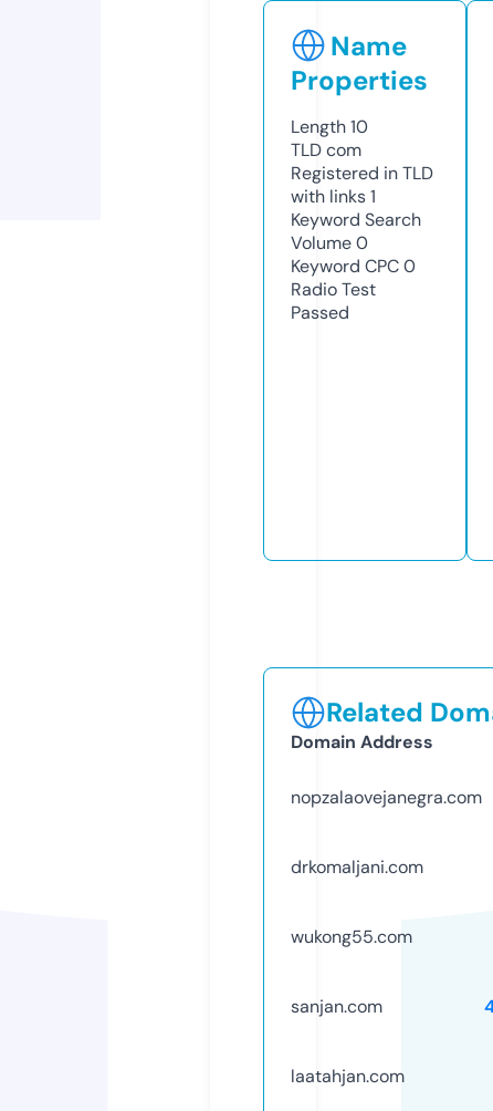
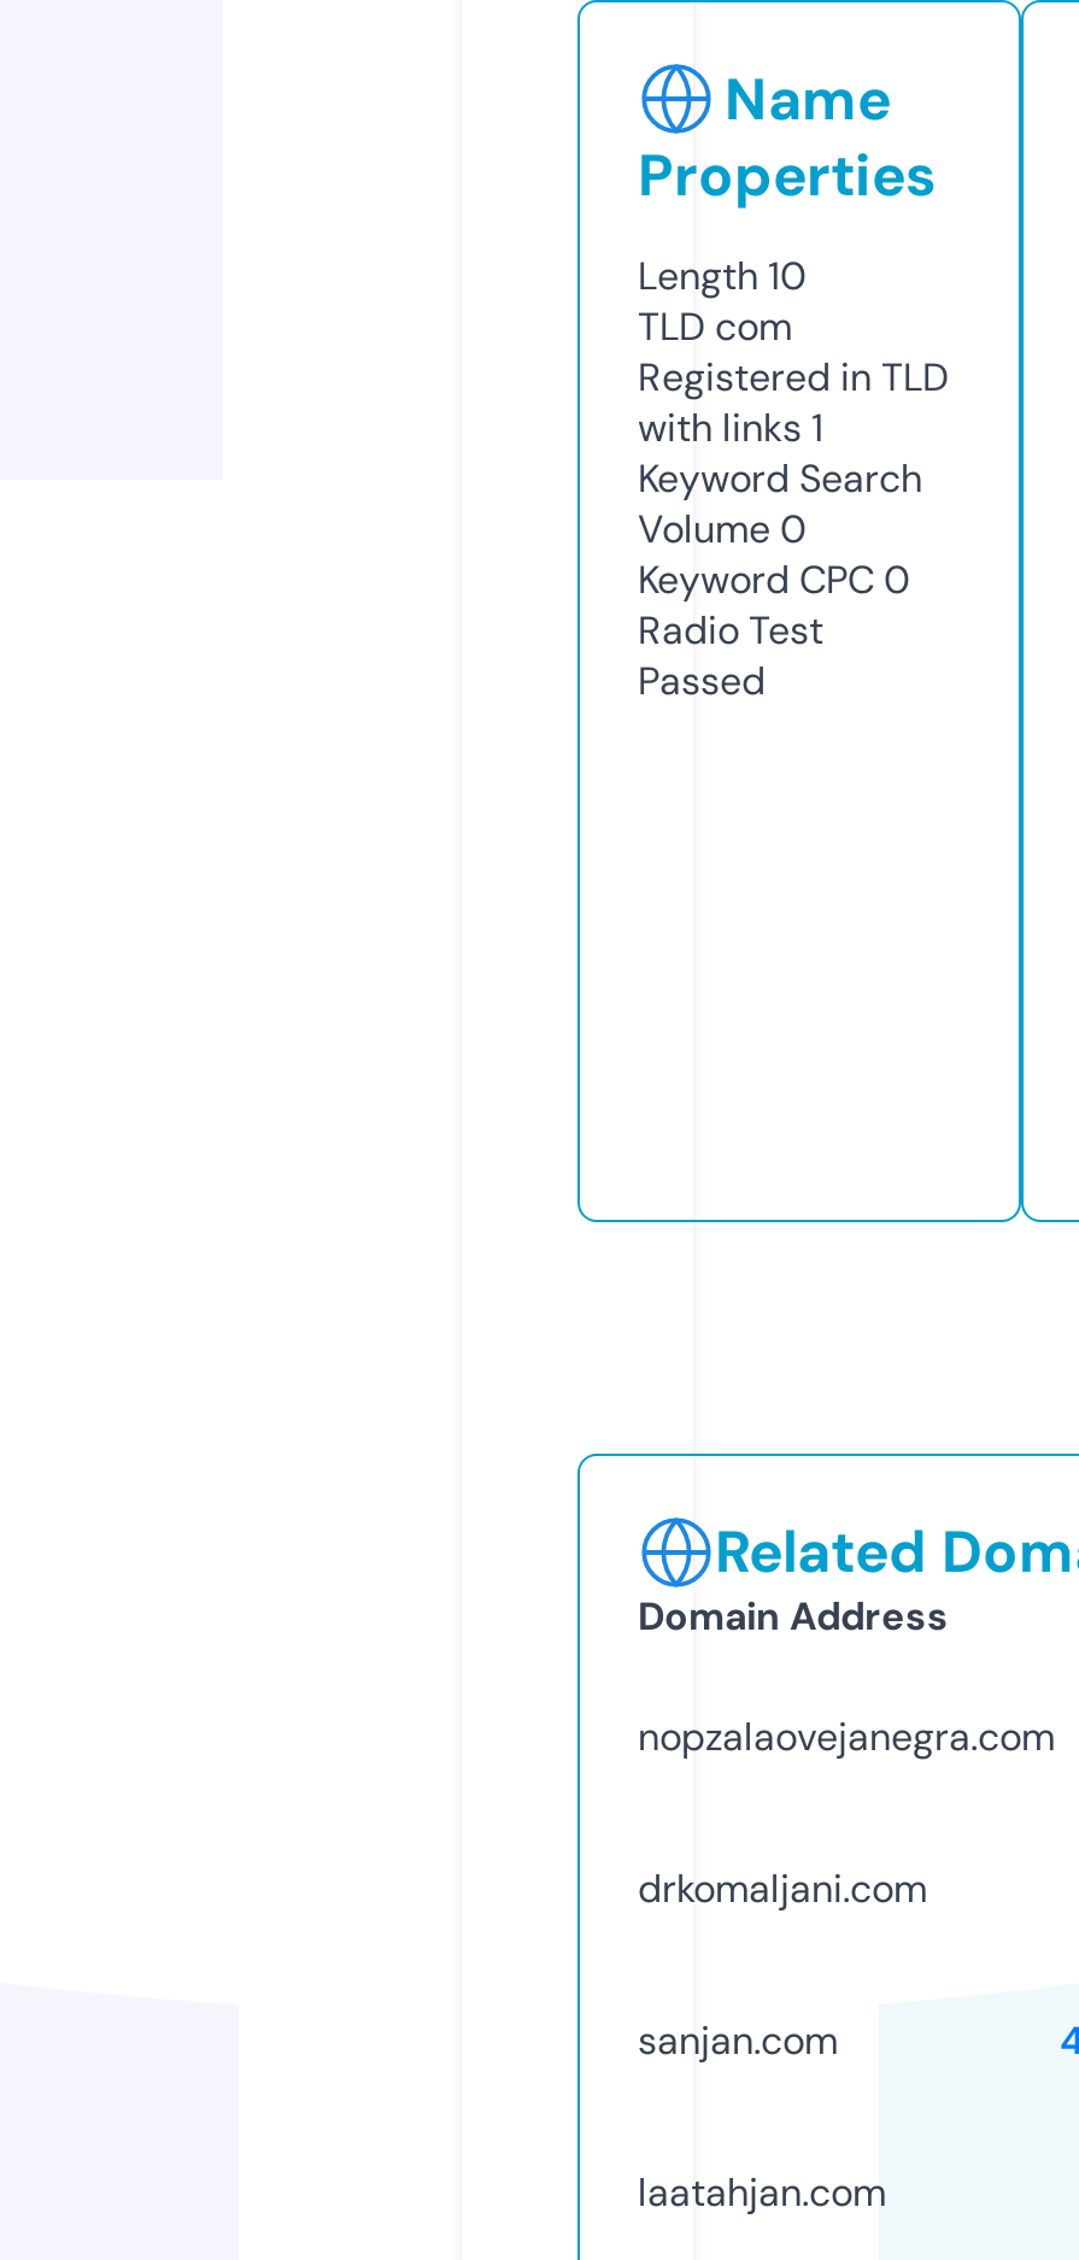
- wukong55.com
